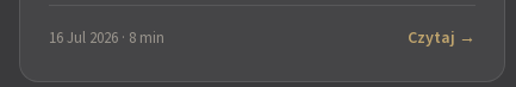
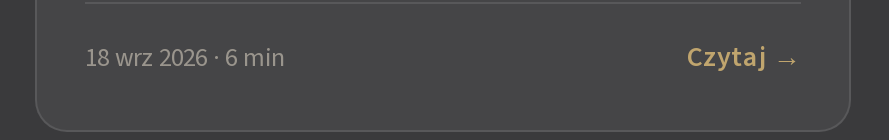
- 16 Jul 2026 · 8 min
+ 18 wrz 2026 · 6 min
